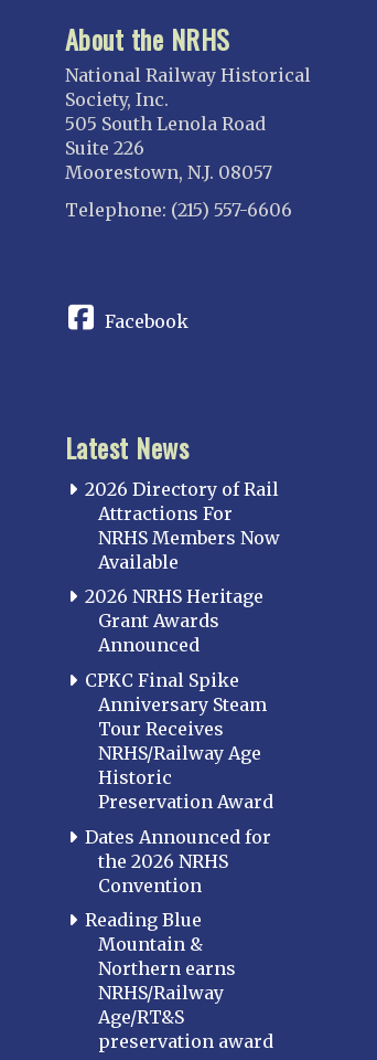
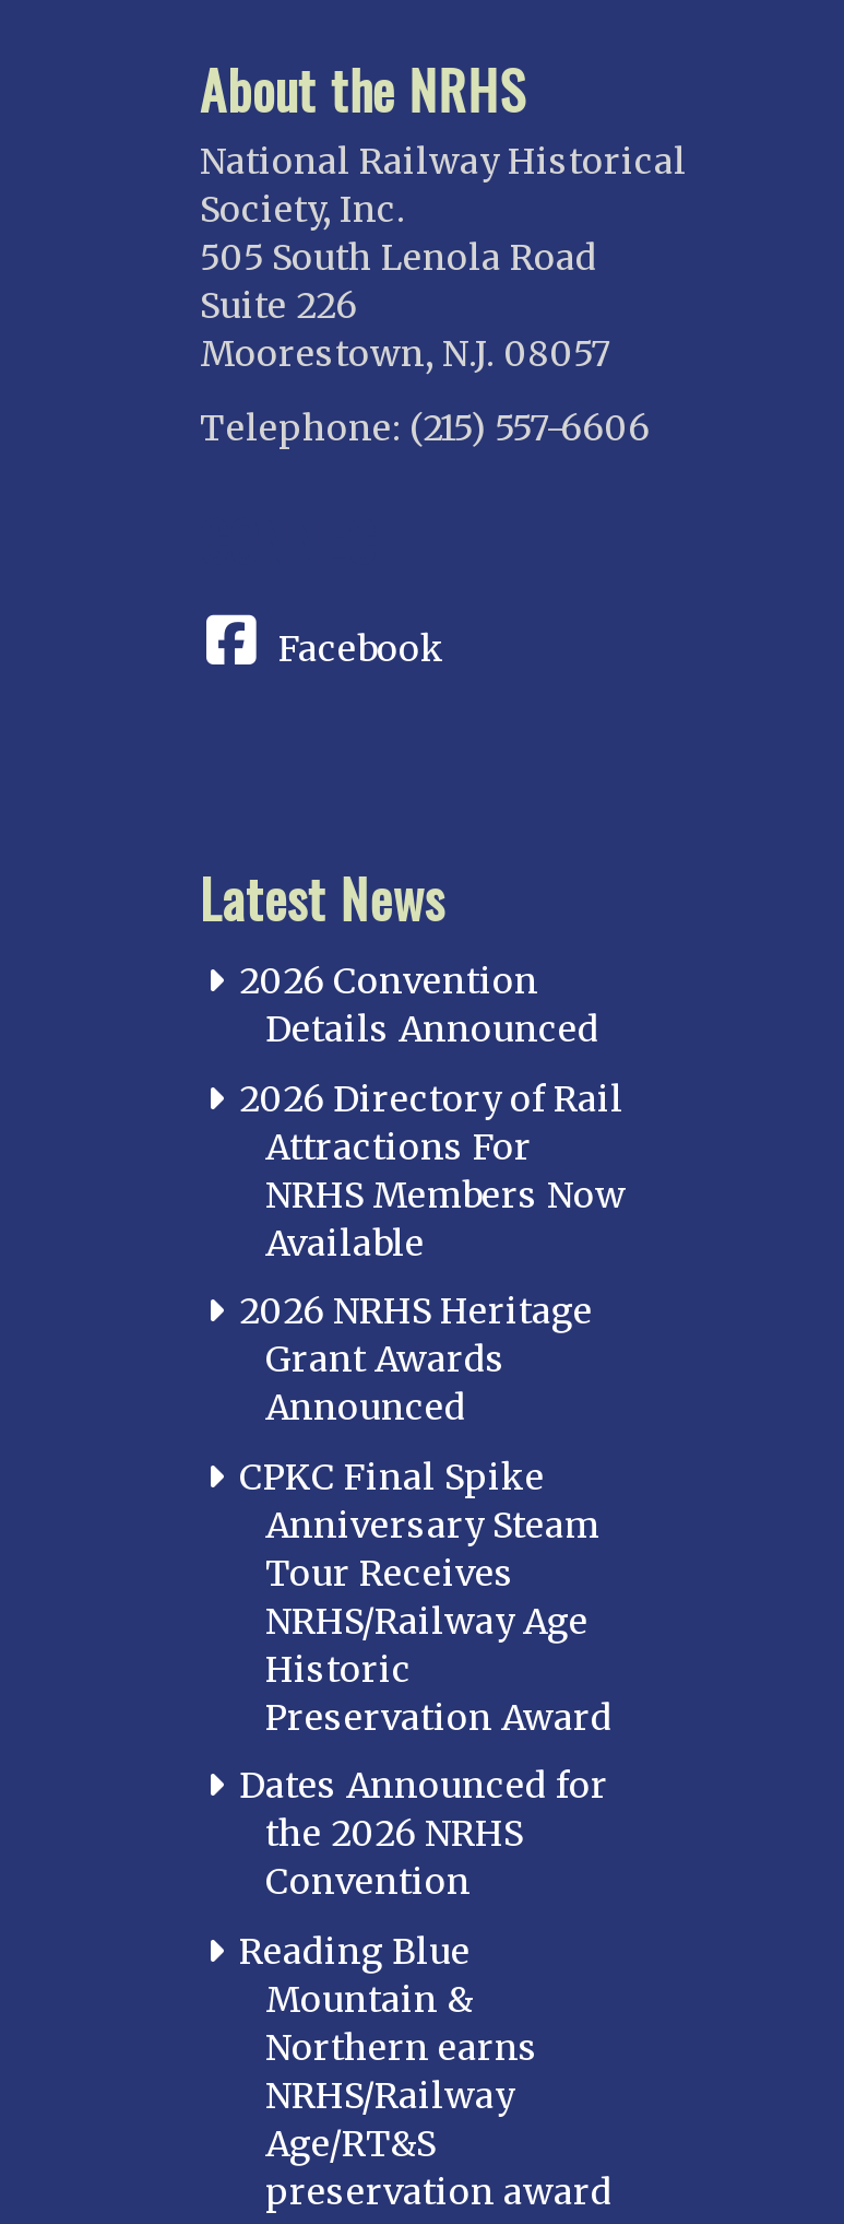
+ 2026 Convention
+ Details Announced
